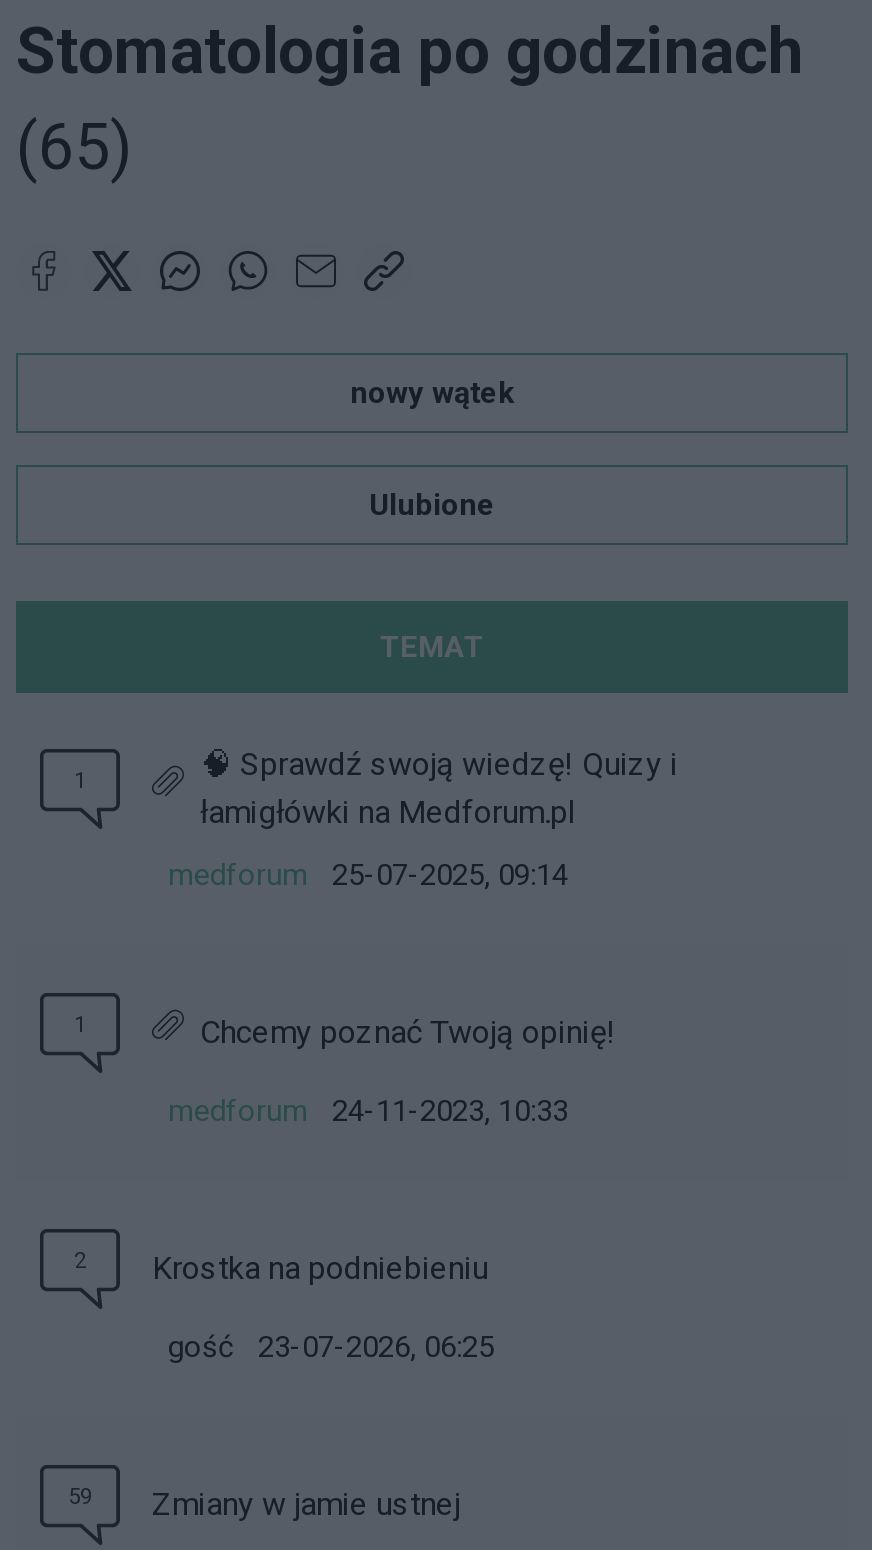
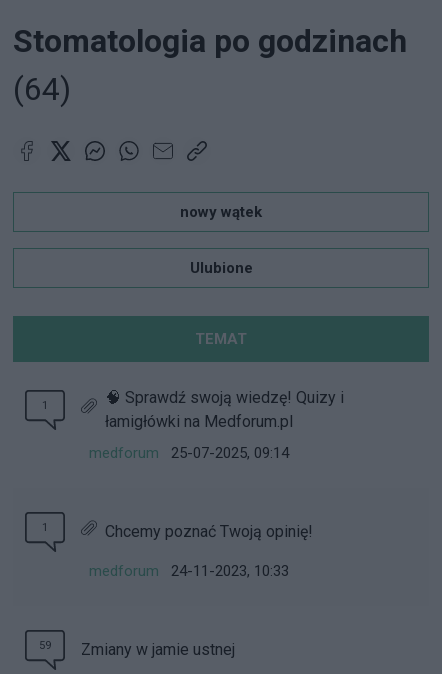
- (65)
+ (64)

- 2
- Krostka na podniebieniu
- gość
- 23-07-2026, 06:25
